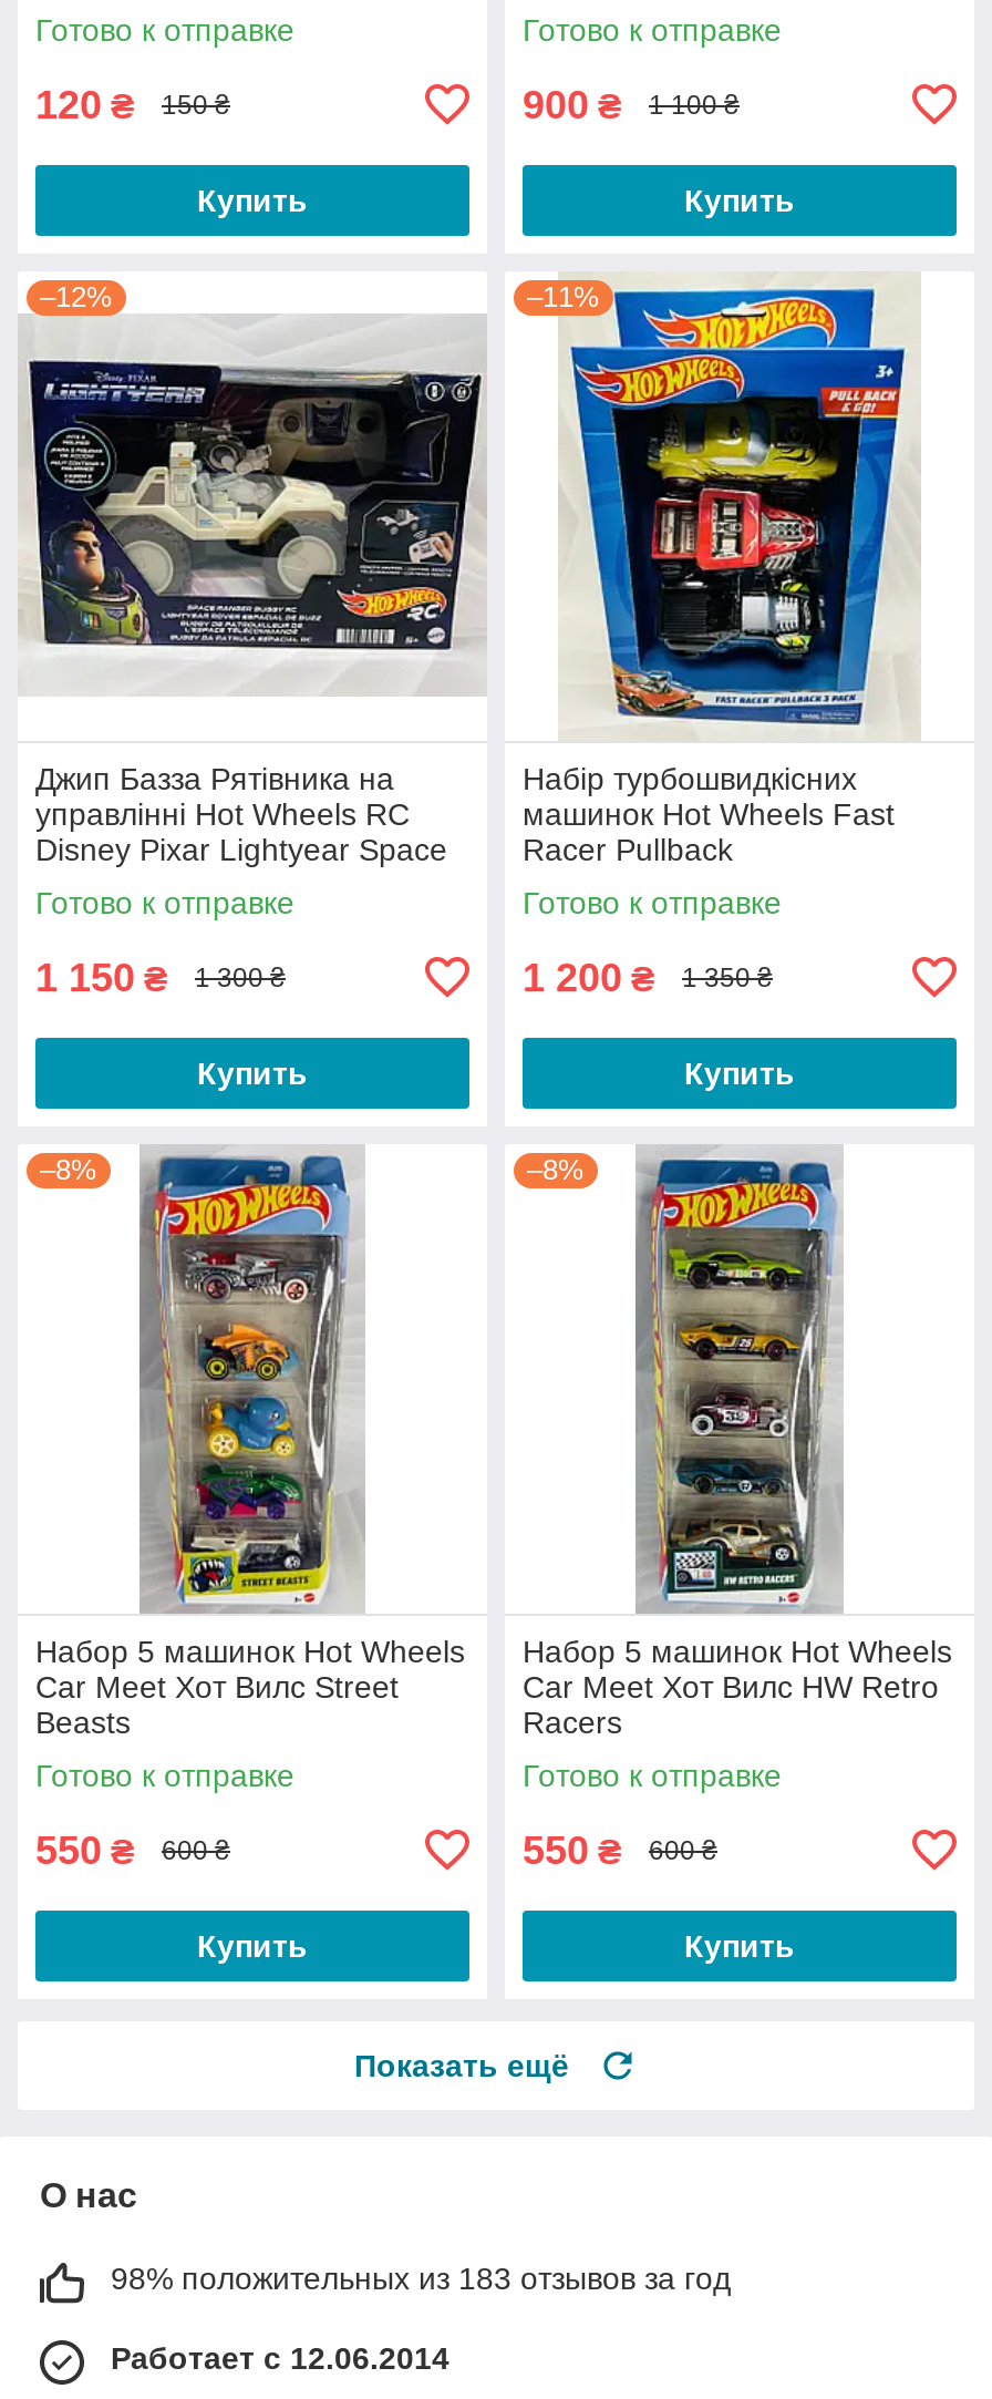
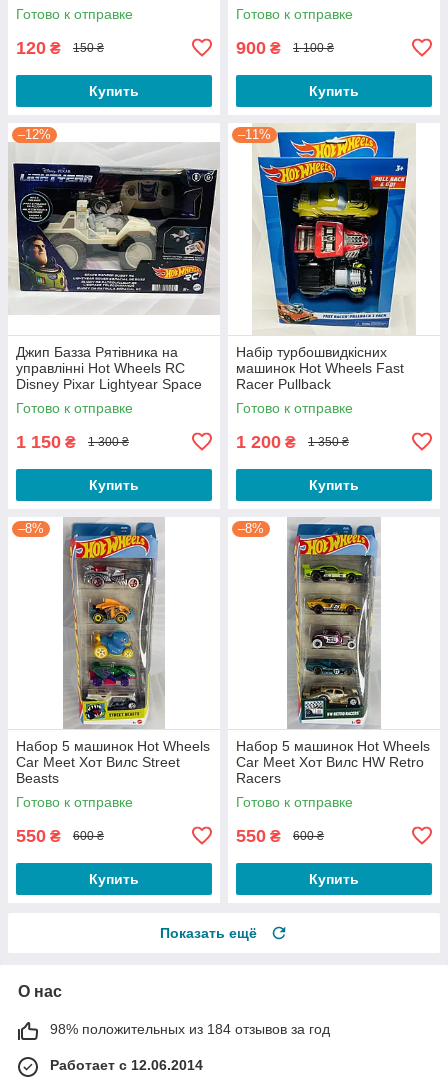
- 98% положительных из 183 отзывов за год
+ 98% положительных из 184 отзывов за год
